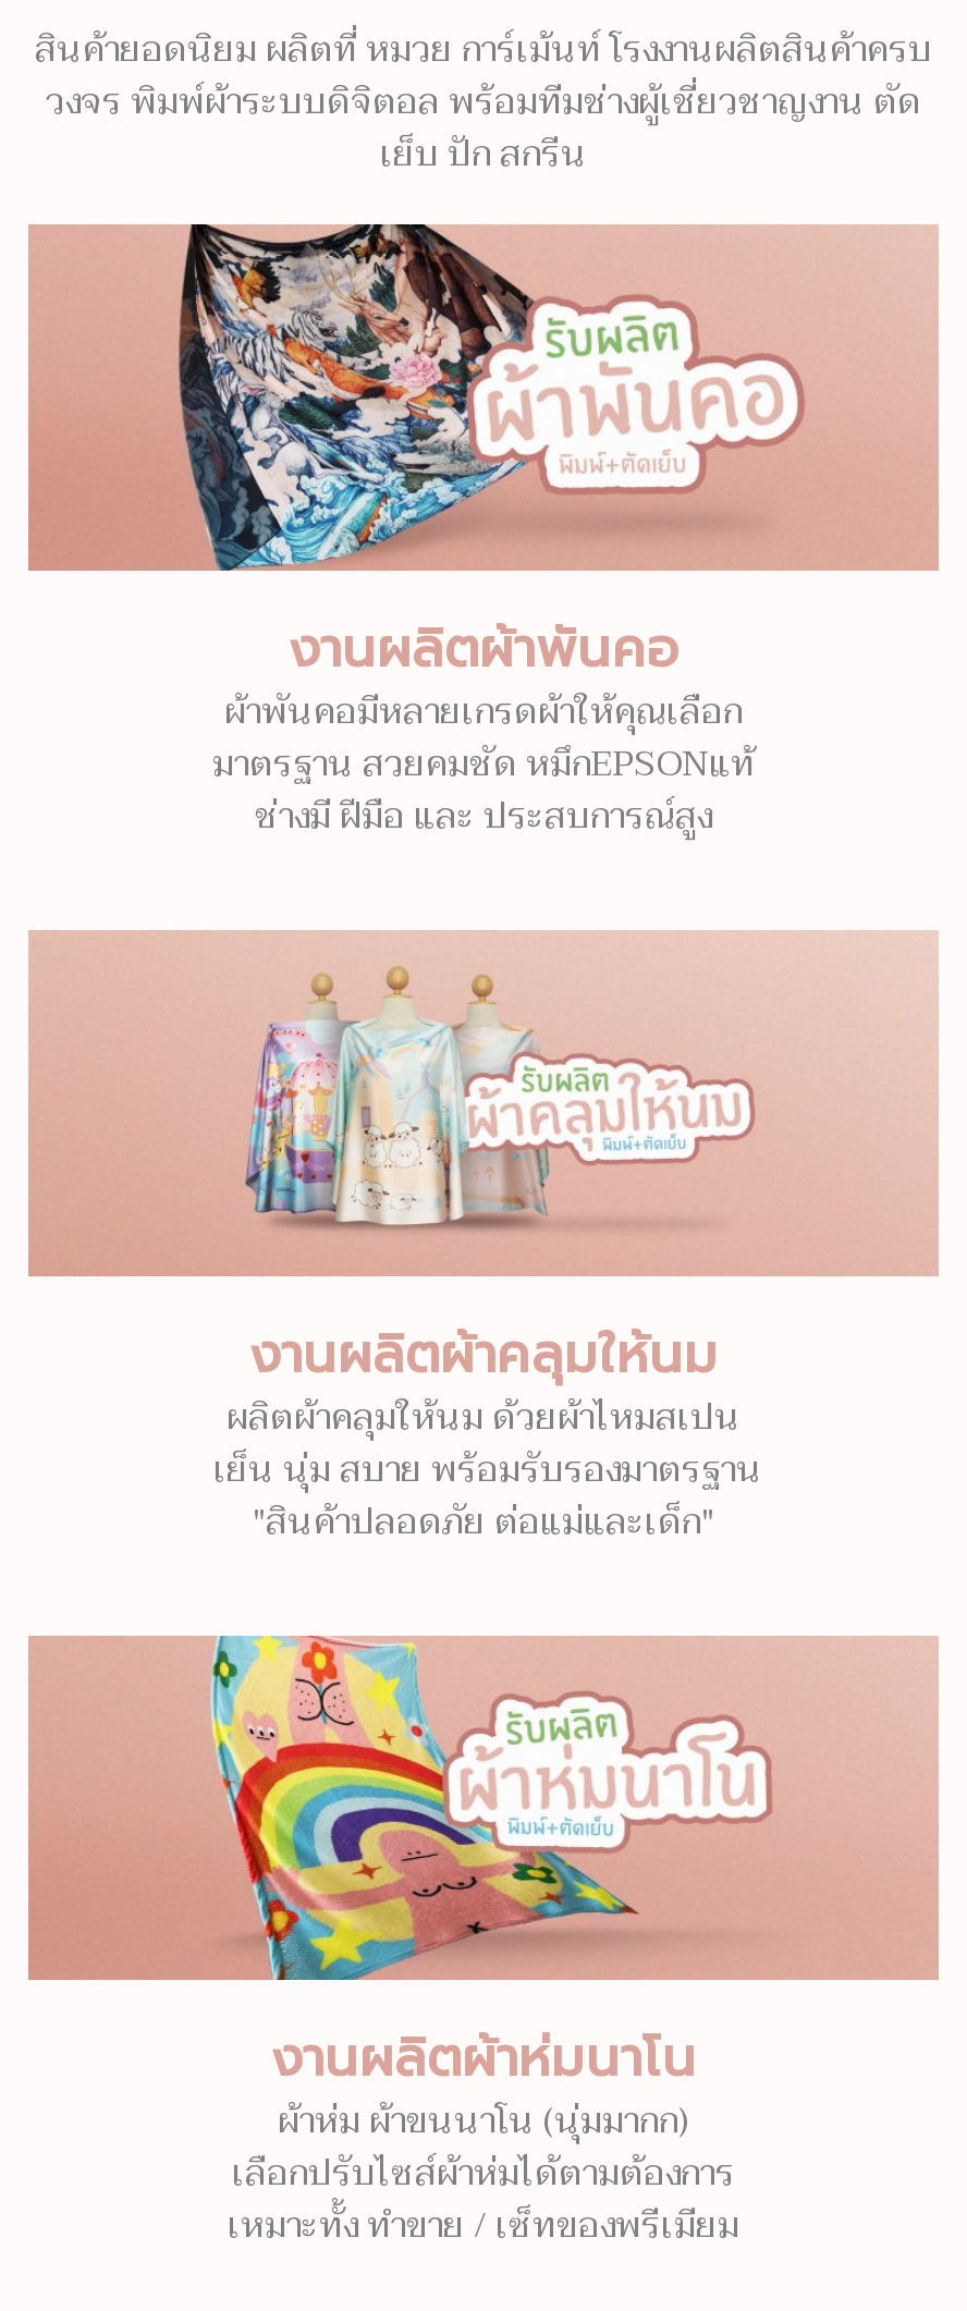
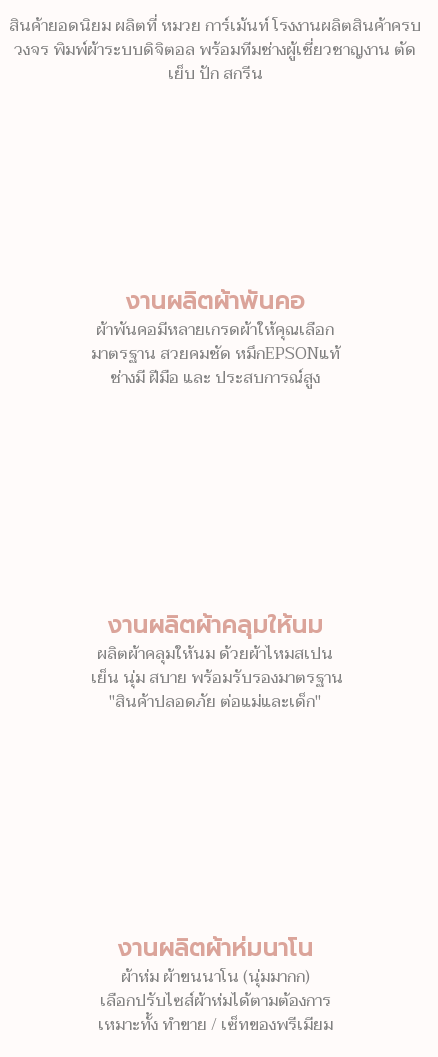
- [image]

- [image]

- [image]
